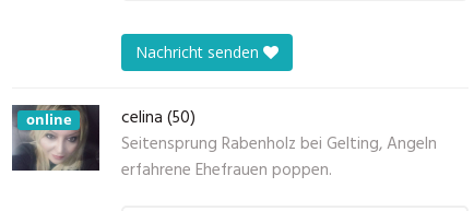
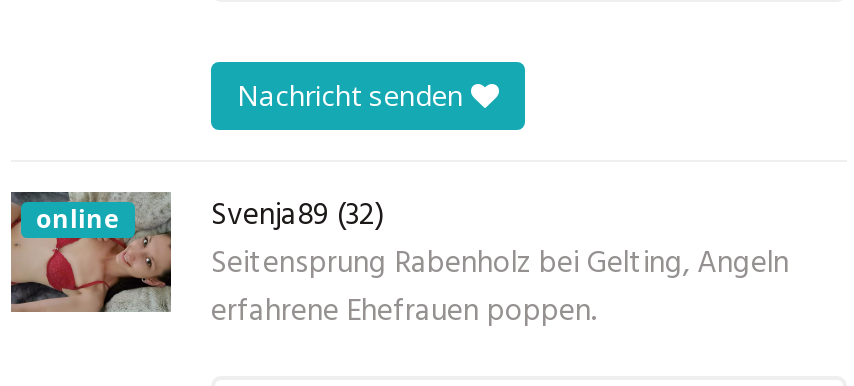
- [image]
- celina (50)
+ [image]
+ Svenja89 (32)
